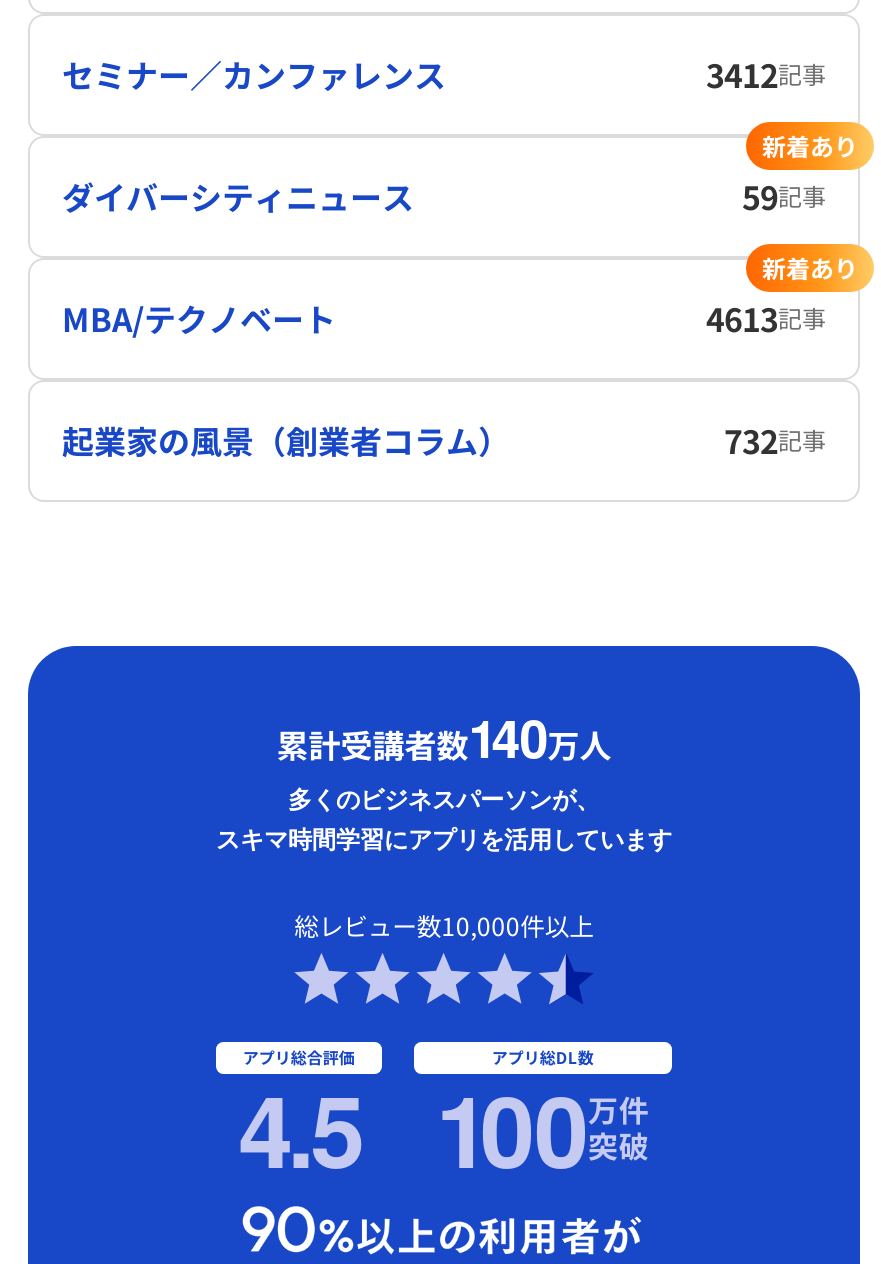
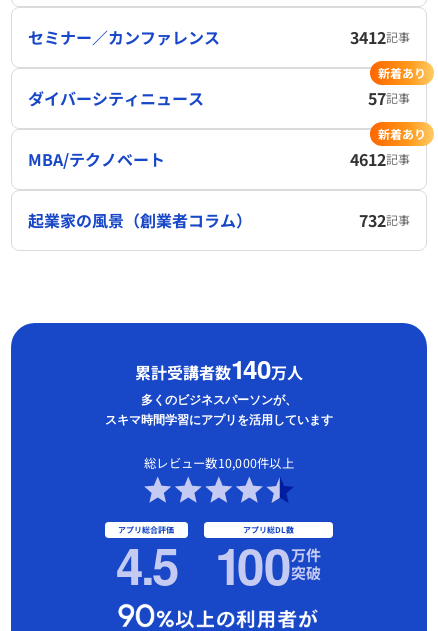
- 59記事
+ 57記事

- 4613記事
+ 4612記事
